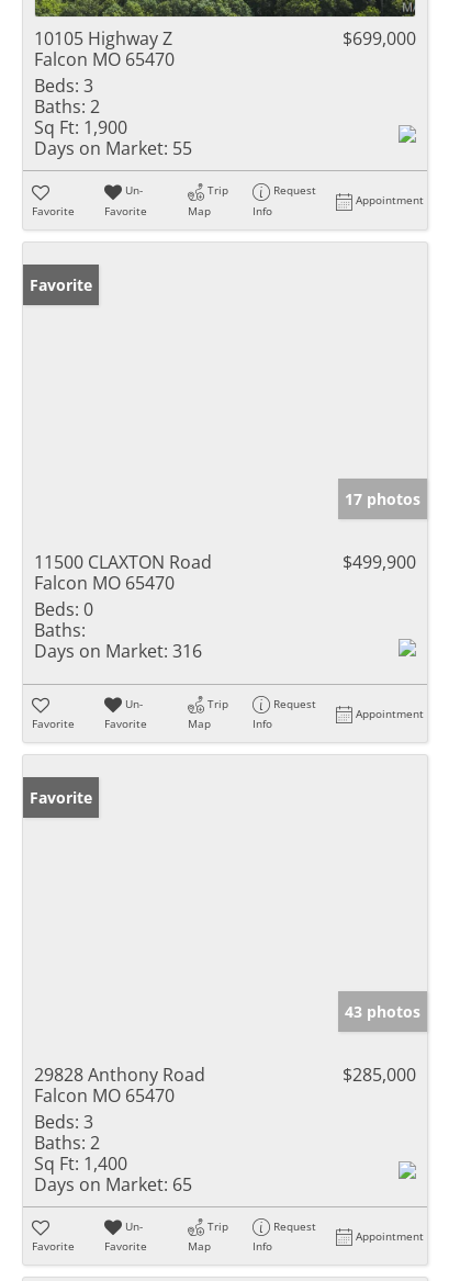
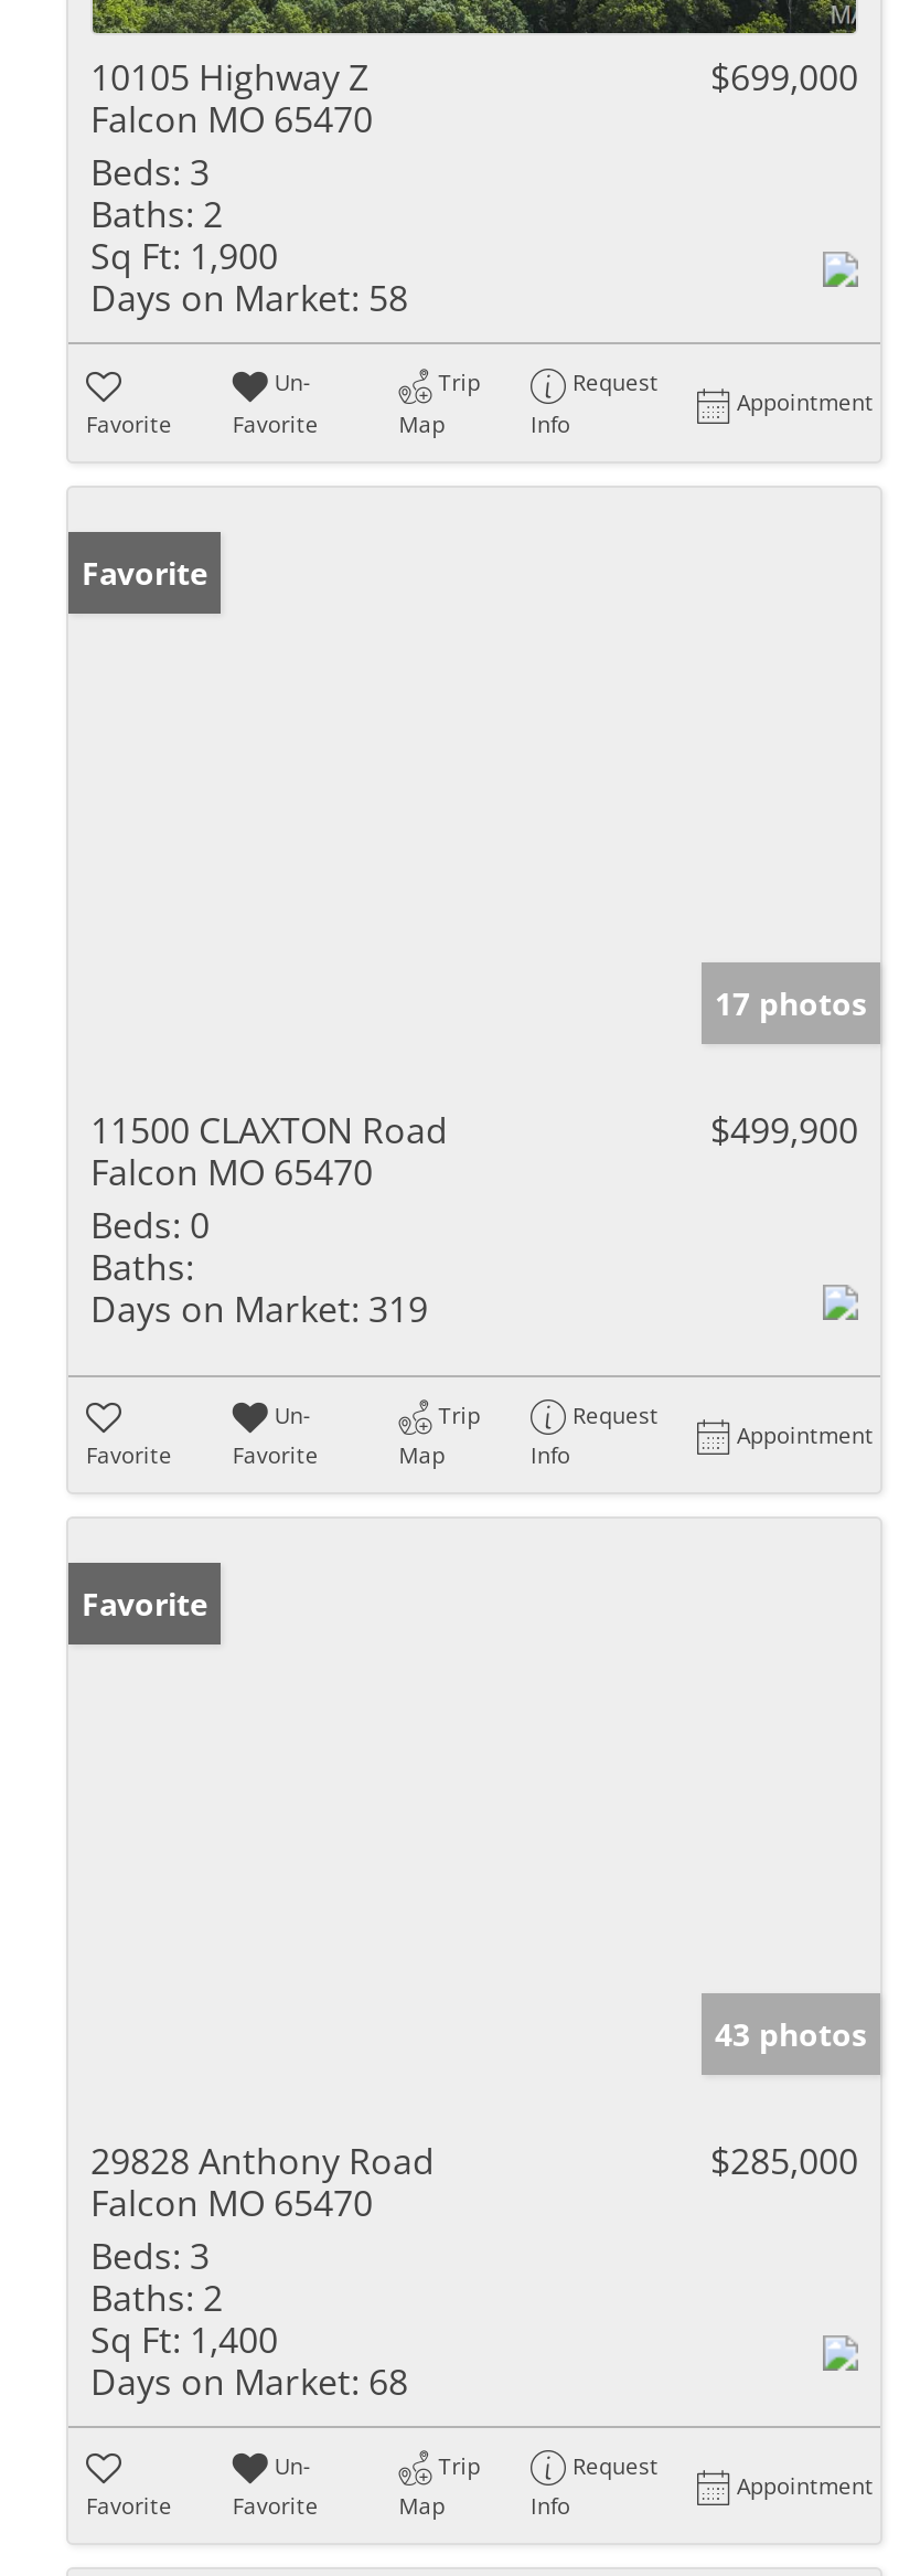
- Days on Market: 55
+ Days on Market: 58

- Days on Market: 316
+ Days on Market: 319

- Days on Market: 65
+ Days on Market: 68
